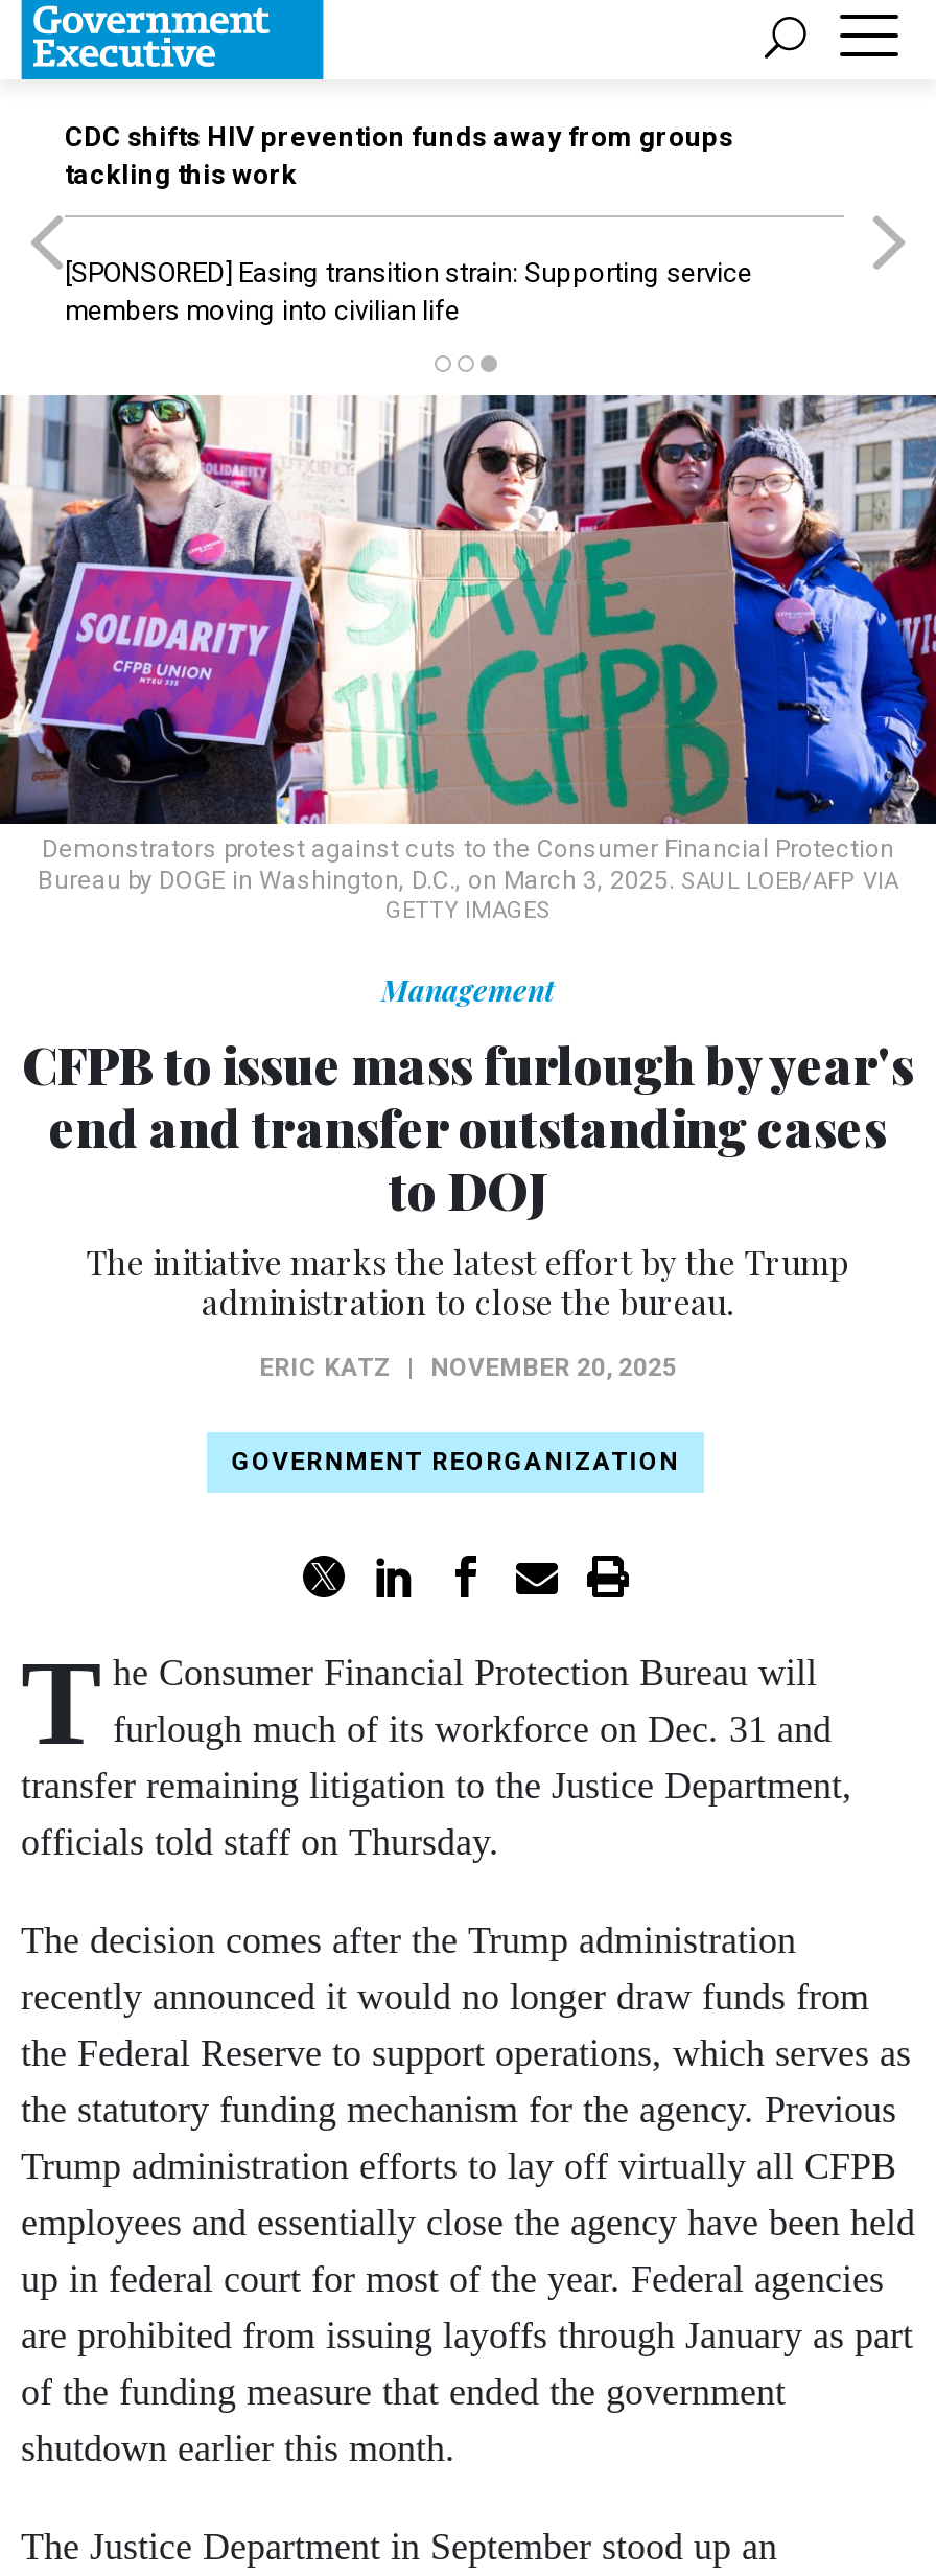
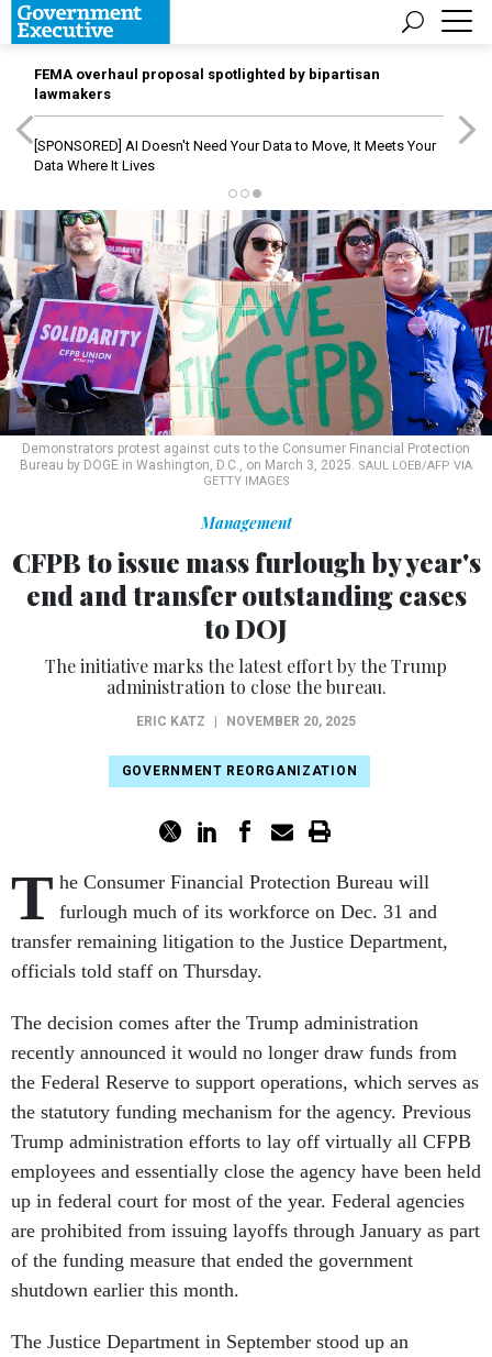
- CDC shifts HIV prevention funds away from groups
- tackling this work
+ FEMA overhaul proposal spotlighted by bipartisan
+ lawmakers

- [SPONSORED] Easing transition strain: Supporting service
- members moving into civilian life
+ [SPONSORED] AI Doesn't Need Your Data to Move, It Meets Your
+ Data Where It Lives
